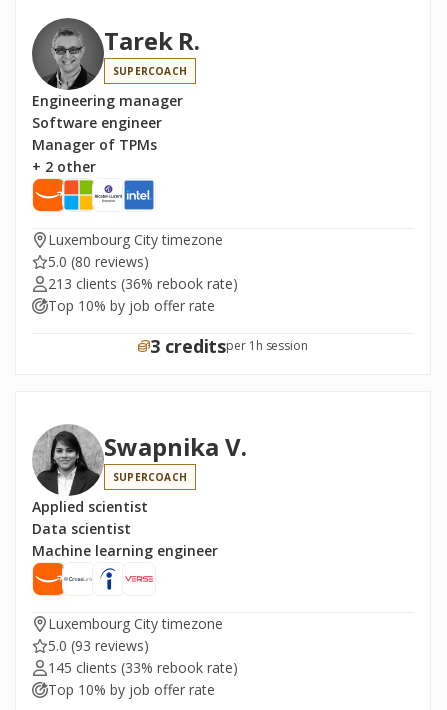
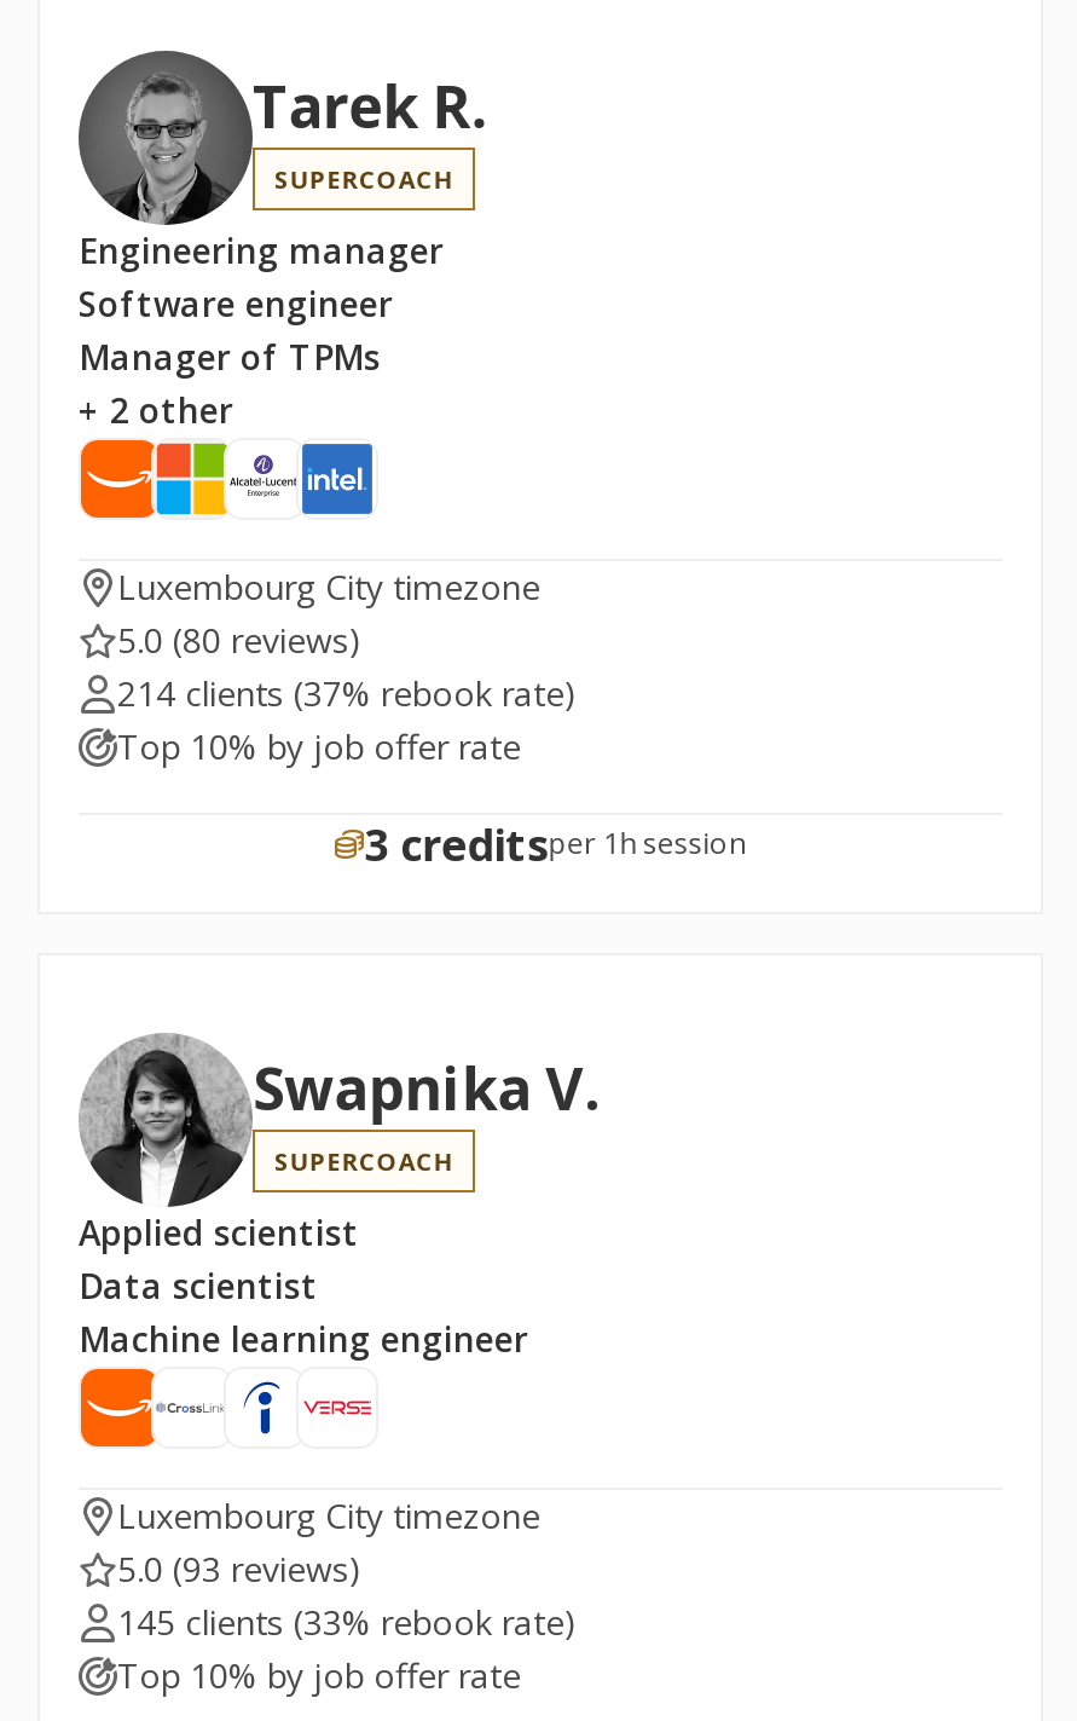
- 213 clients (36% rebook rate)
+ 214 clients (37% rebook rate)
